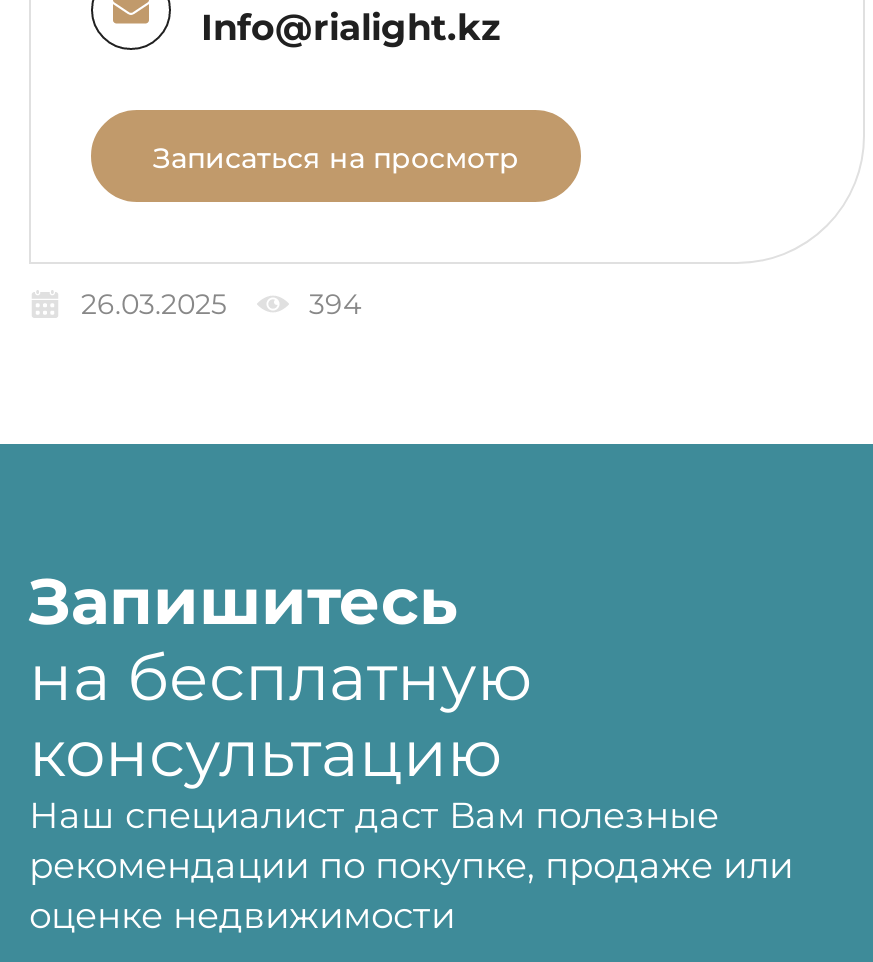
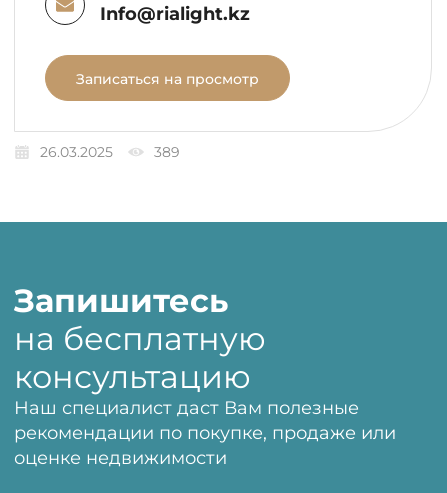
- 394
+ 389
